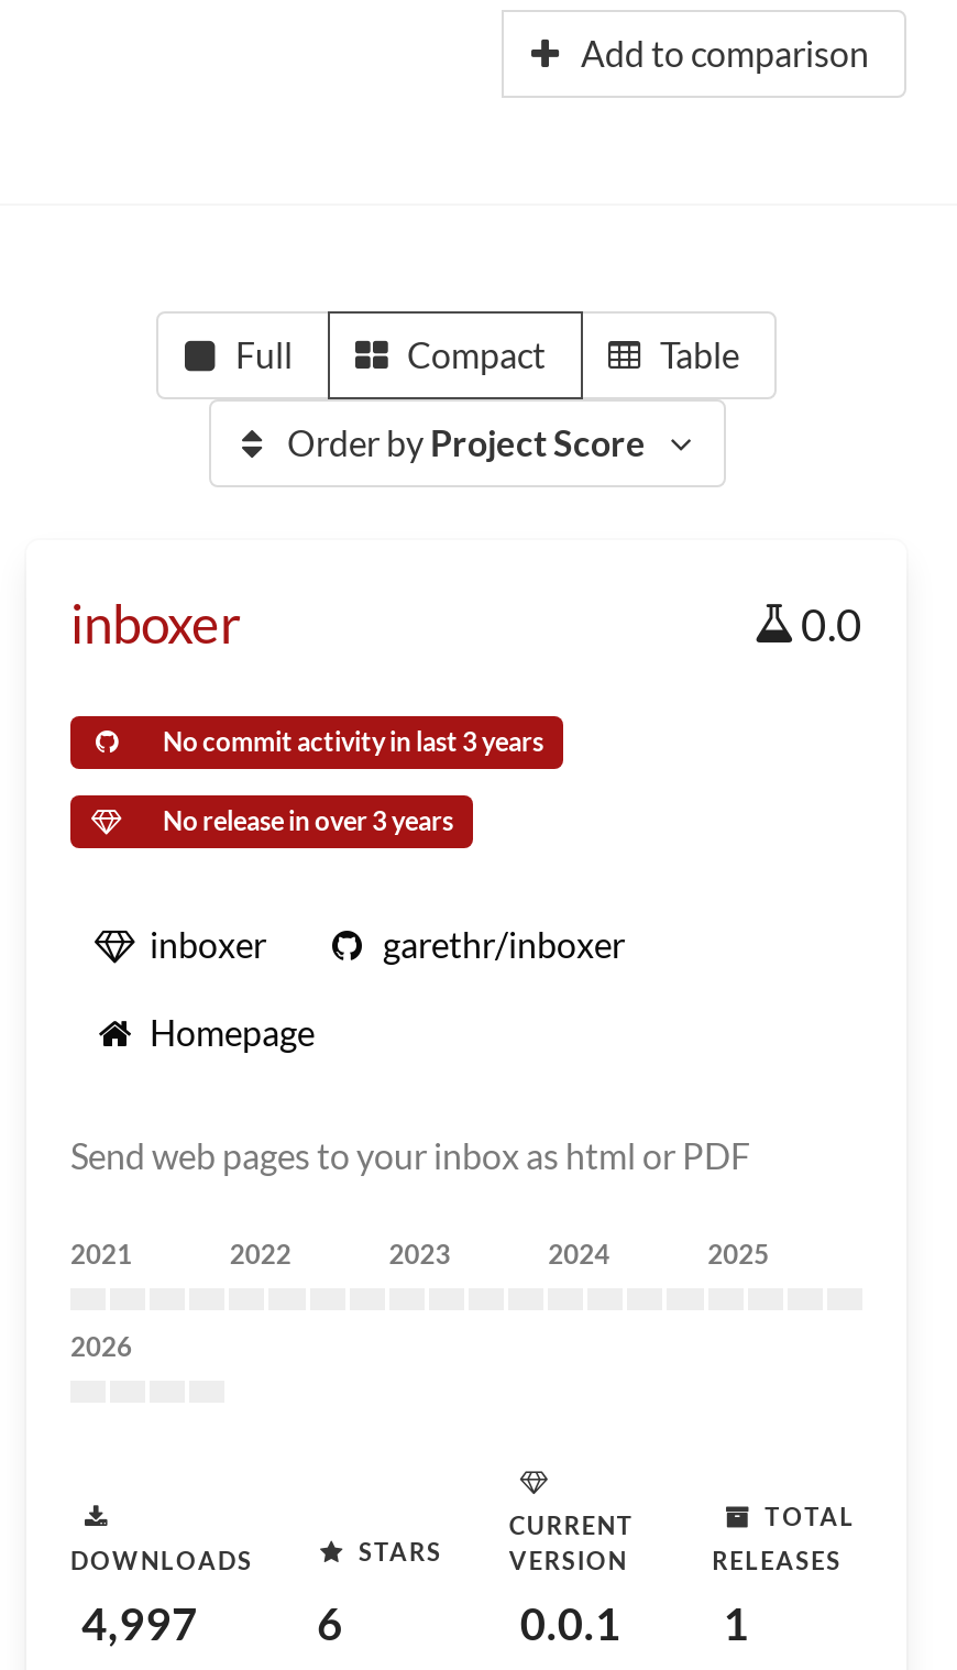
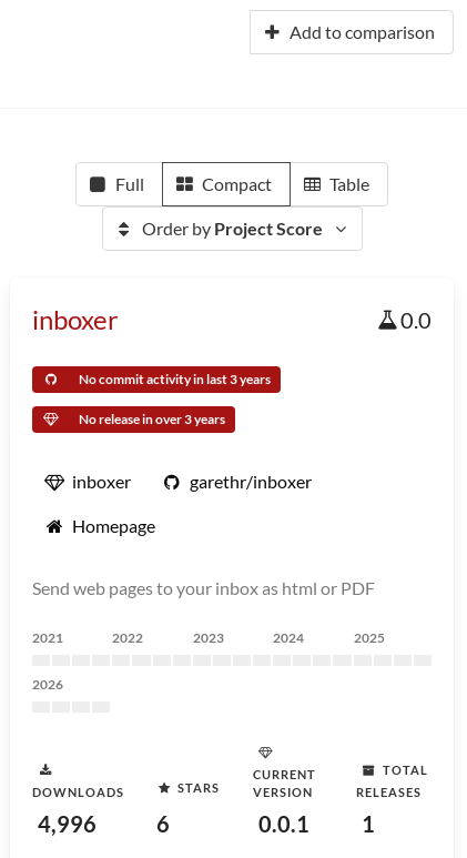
- 4,997
+ 4,996
